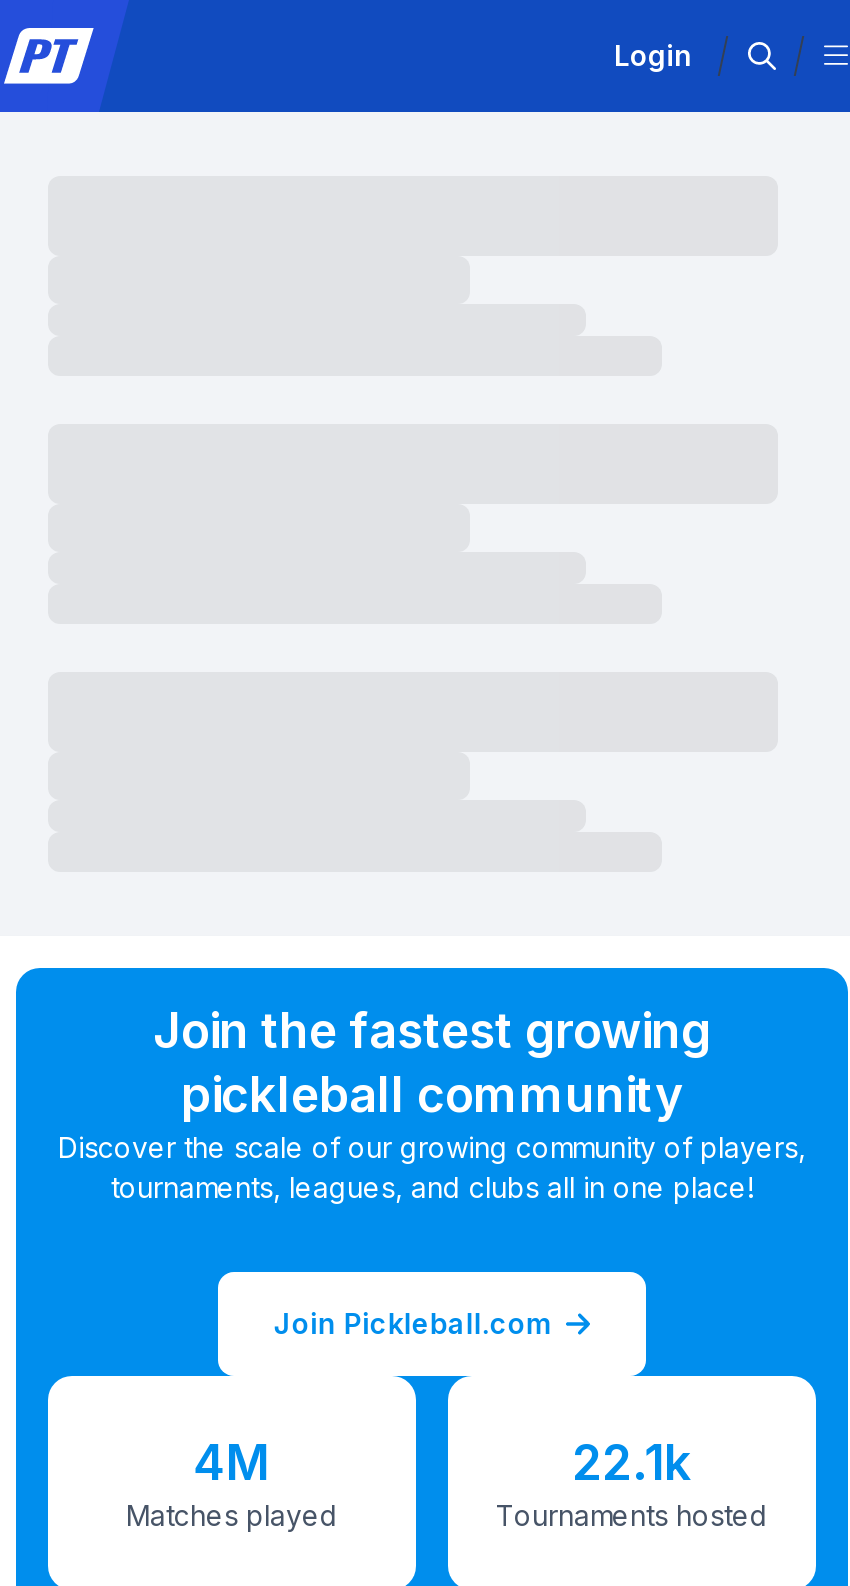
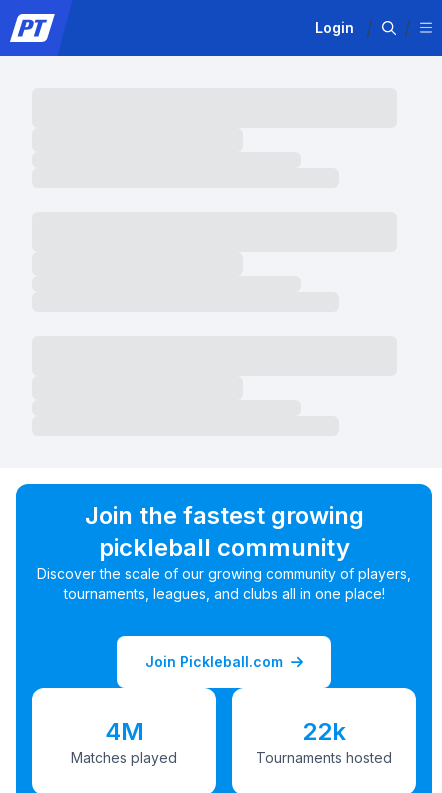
- 22.1k
+ 22k
